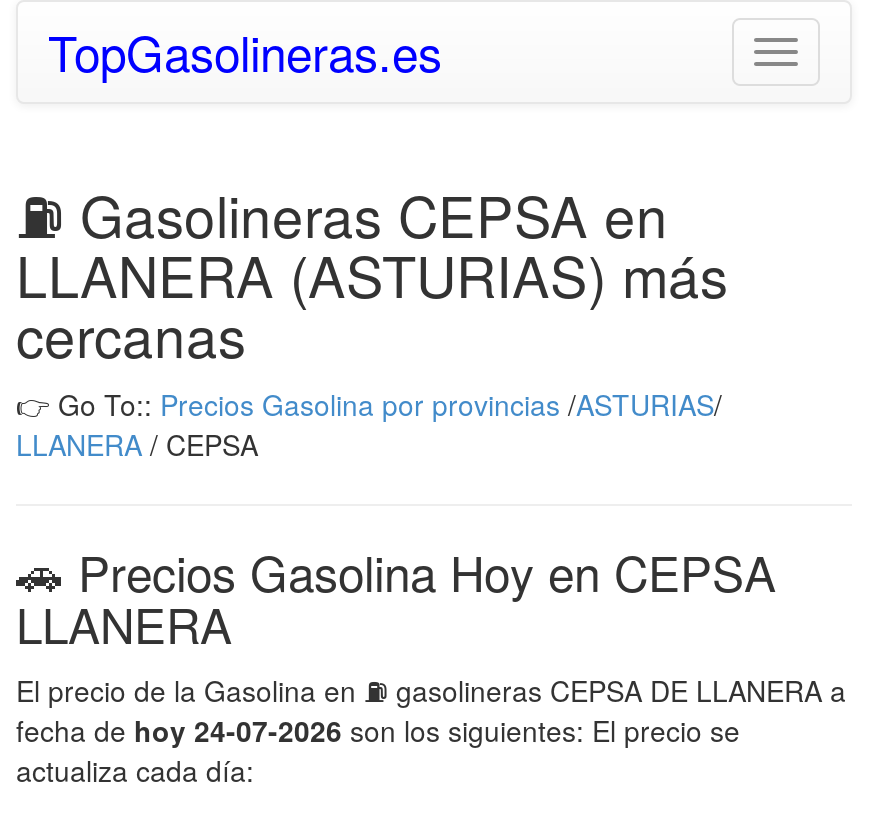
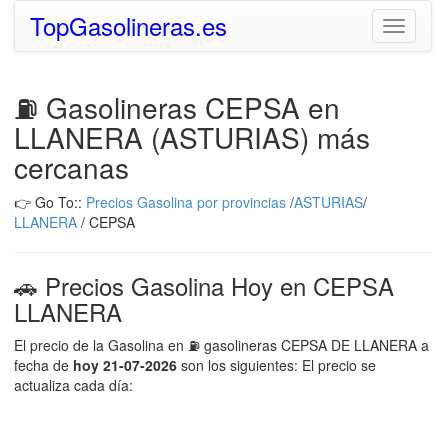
- fecha de hoy 24-07-2026 son los siguientes: El precio se
+ fecha de hoy 21-07-2026 son los siguientes: El precio se
